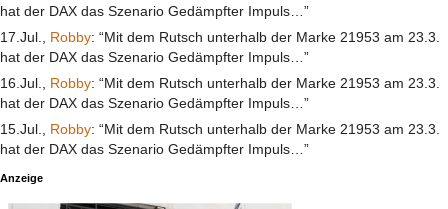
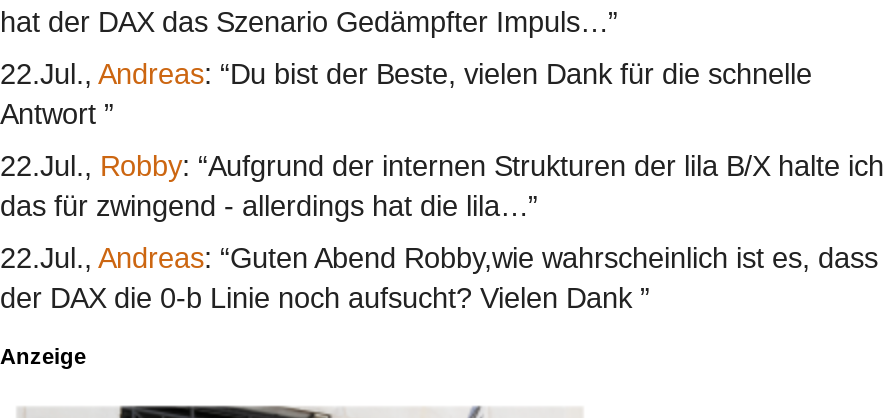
- 17.Jul., Robby: “Mit dem Rutsch unterhalb der Marke 21953 am 23.3.
- hat der DAX das Szenario Gedämpfter Impuls…”
+ 22.Jul., Andreas: “Du bist der Beste, vielen Dank für die schnelle
+ Antwort ”

- 16.Jul., Robby: “Mit dem Rutsch unterhalb der Marke 21953 am 23.3.
- hat der DAX das Szenario Gedämpfter Impuls…”
+ 22.Jul., Robby: “Aufgrund der internen Strukturen der lila B/X halte ich
+ das für zwingend - allerdings hat die lila…”

- 15.Jul., Robby: “Mit dem Rutsch unterhalb der Marke 21953 am 23.3.
- hat der DAX das Szenario Gedämpfter Impuls…”
+ 22.Jul., Andreas: “Guten Abend Robby,wie wahrscheinlich ist es, dass
+ der DAX die 0-b Linie noch aufsucht? Vielen Dank ”
